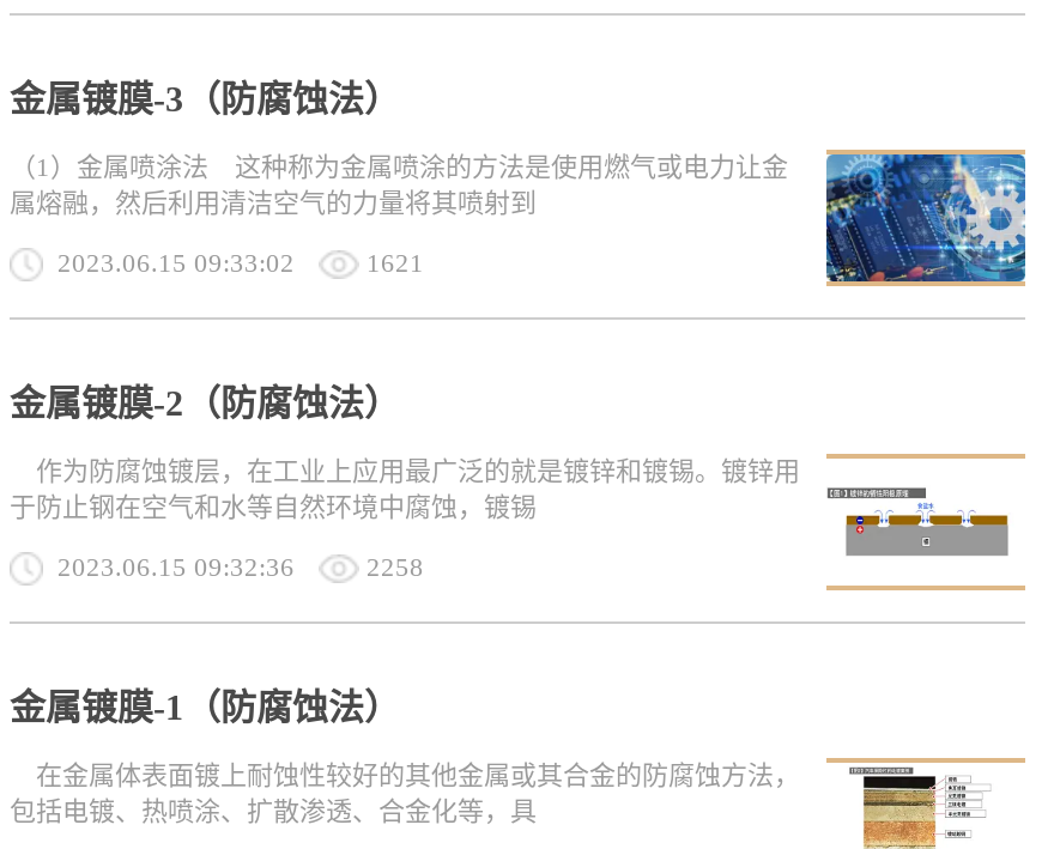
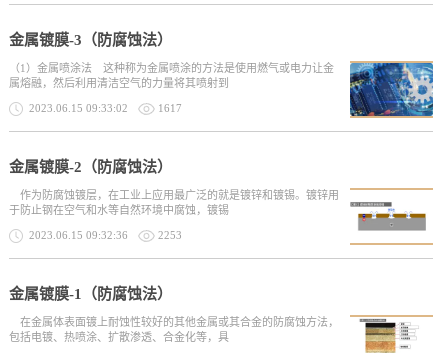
- 1621
+ 1617

- 2258
+ 2253
